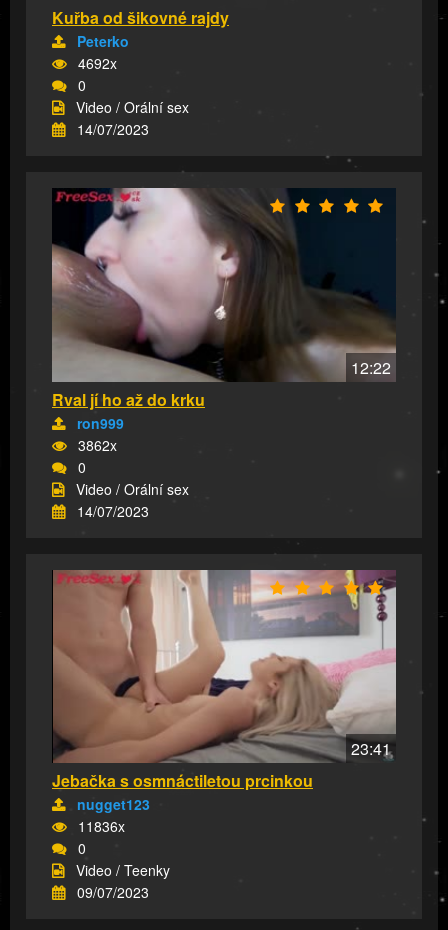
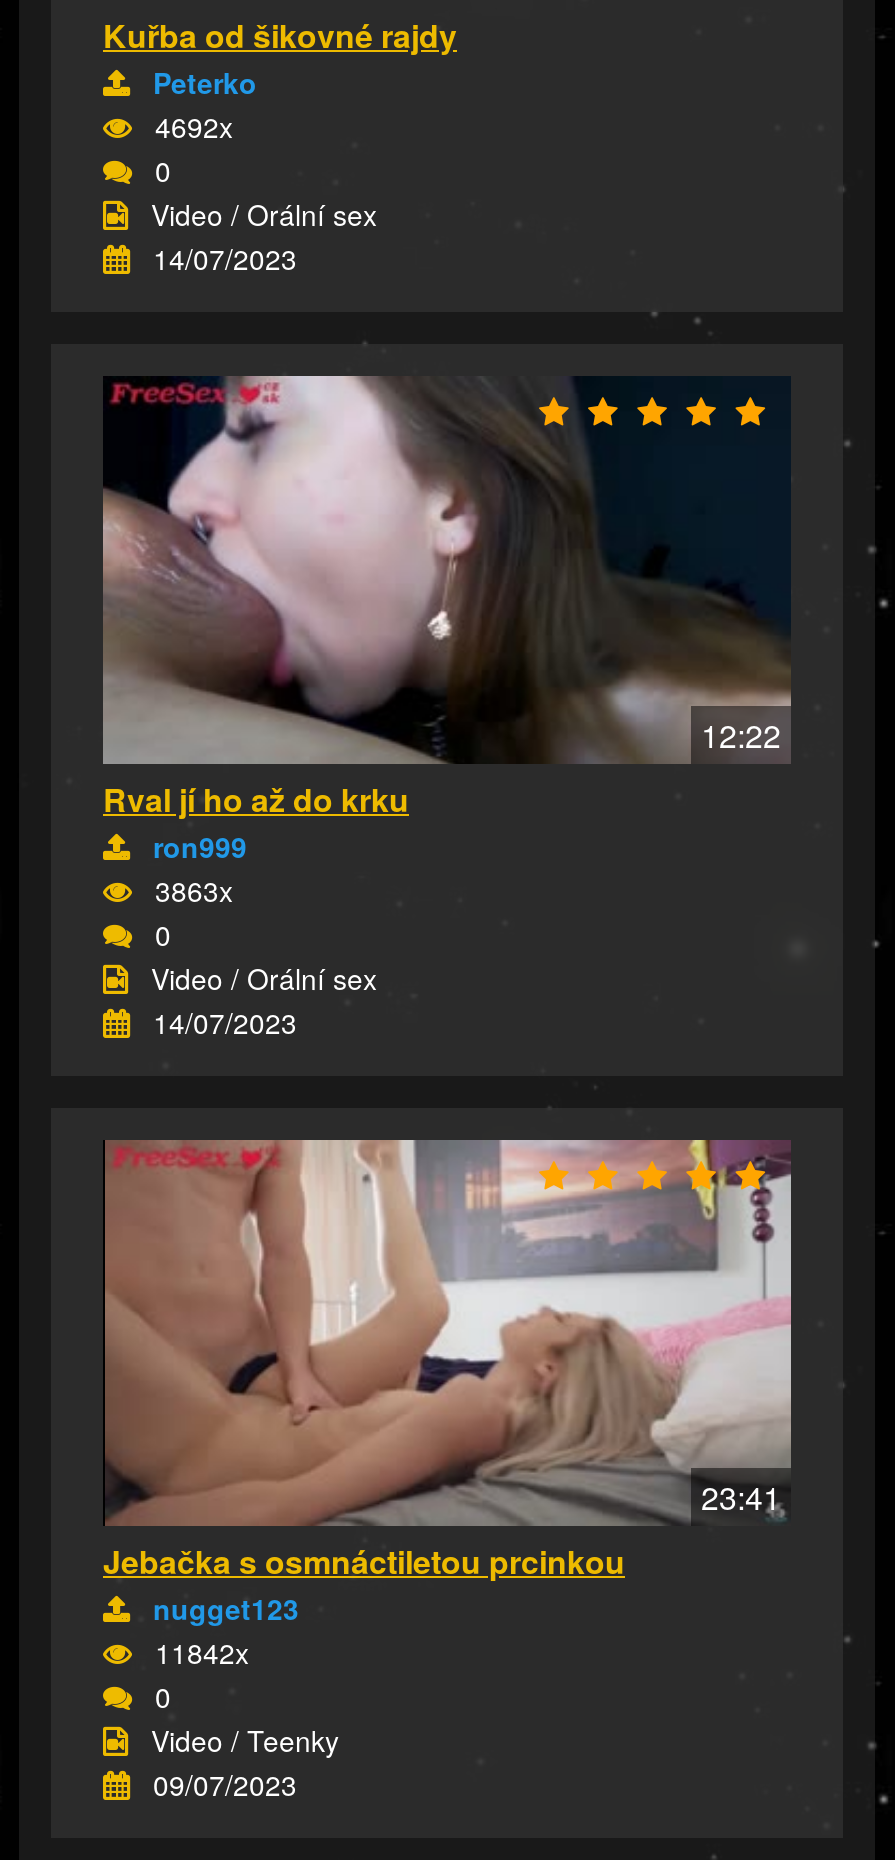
- 3862x
+ 3863x

- 11836x
+ 11842x
